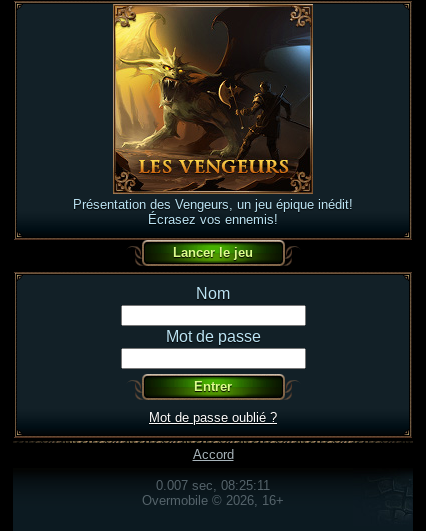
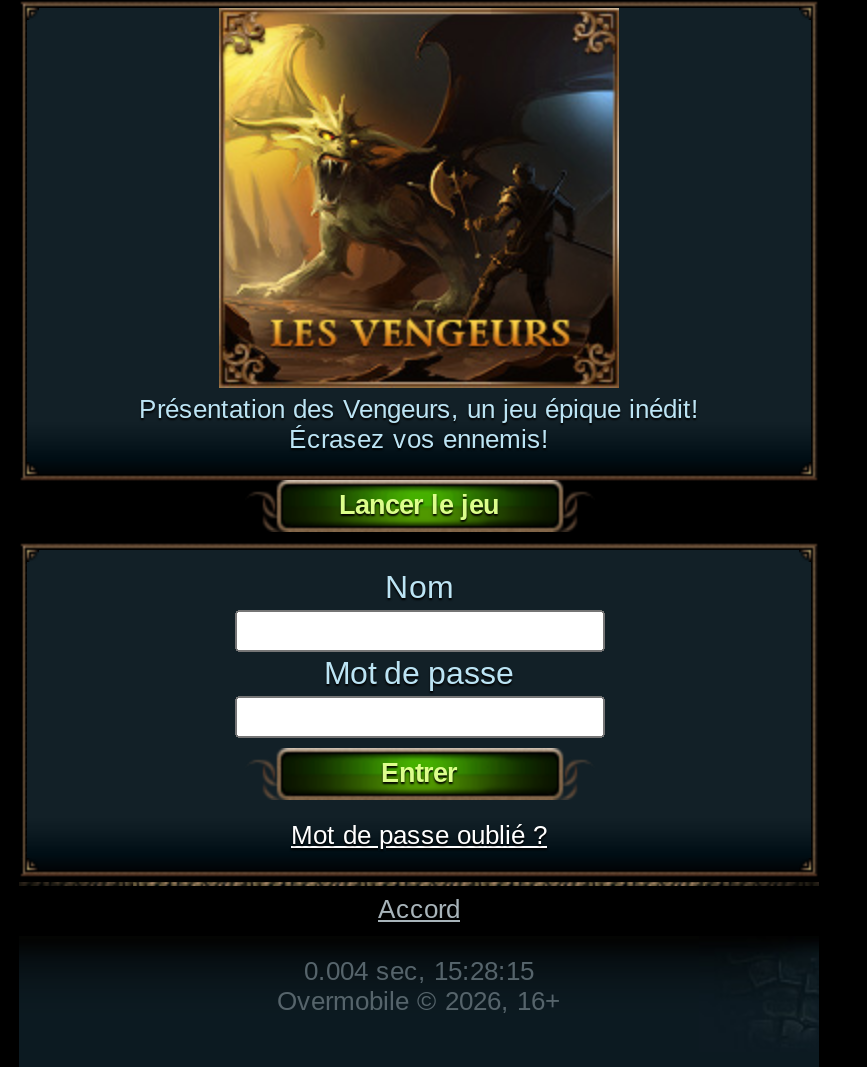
- 0.007 sec, 08:25:11
+ 0.004 sec, 15:28:15
